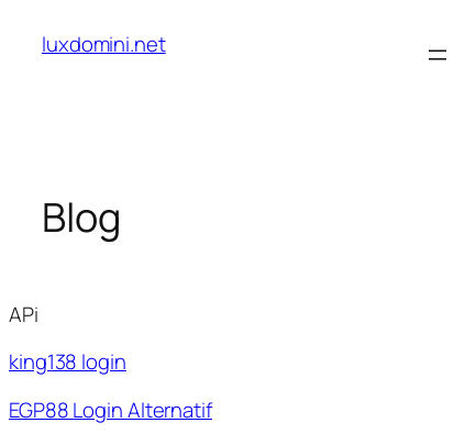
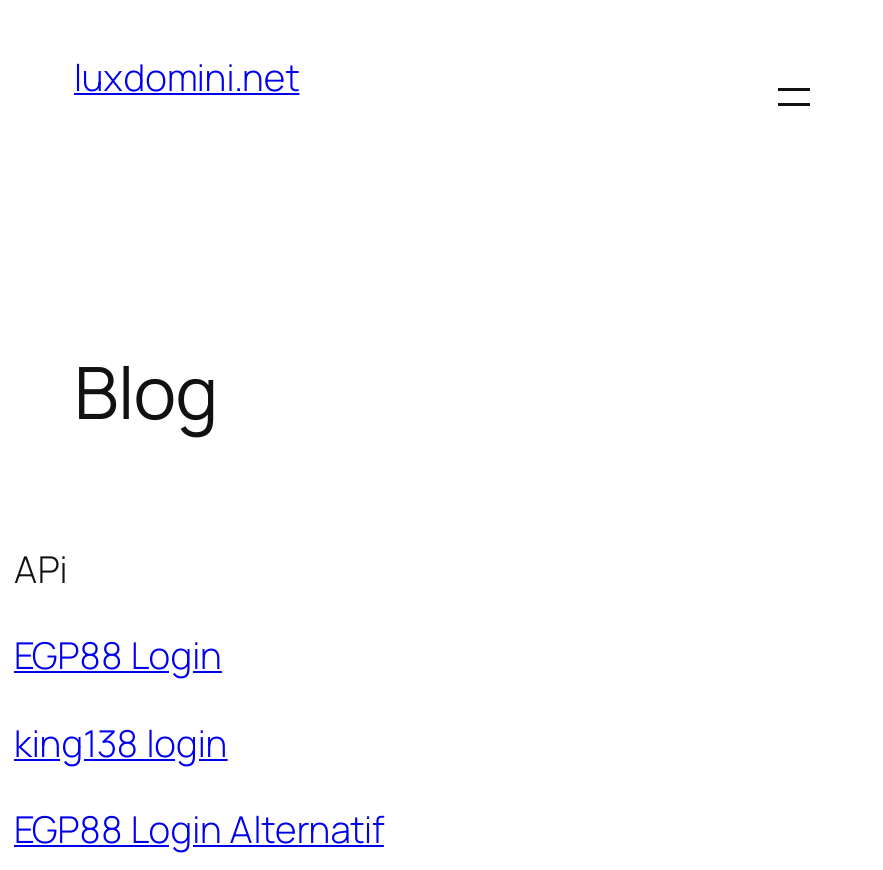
+ EGP88 Login
